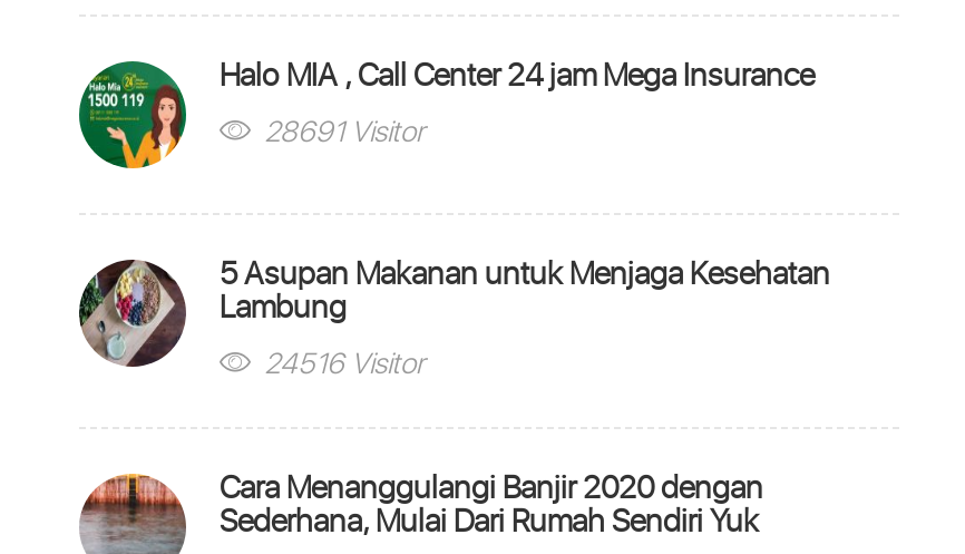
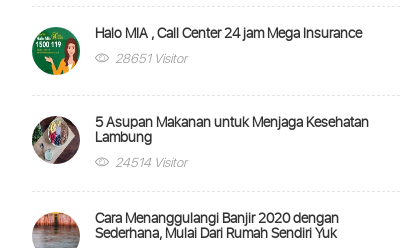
- 28691 Visitor
+ 28651 Visitor

- 24516 Visitor
+ 24514 Visitor
